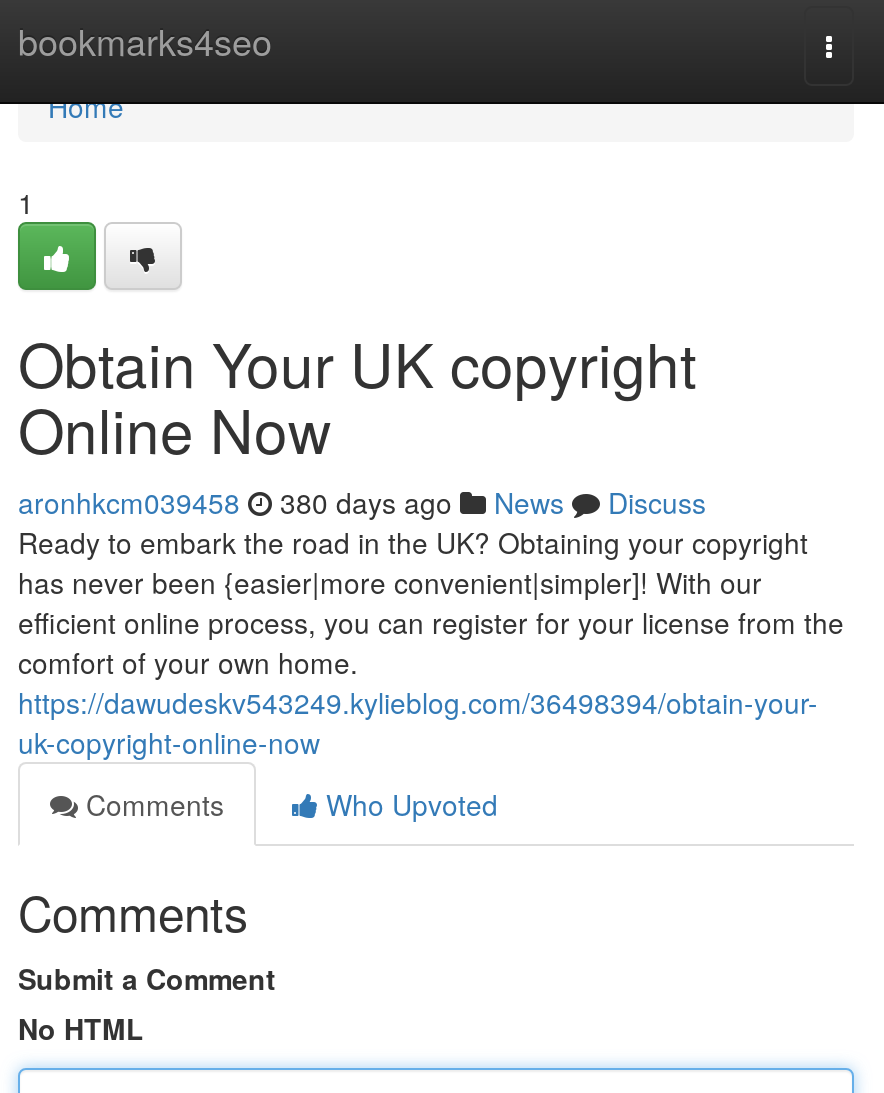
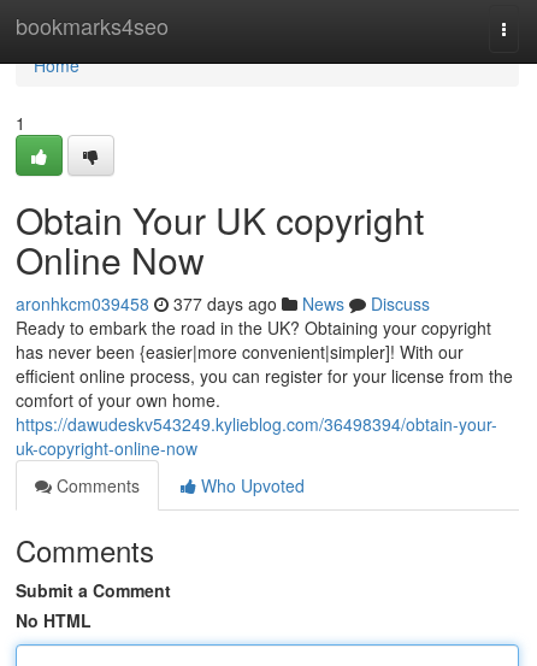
- aronhkcm039458 380 days ago News Discuss
+ aronhkcm039458 377 days ago News Discuss
